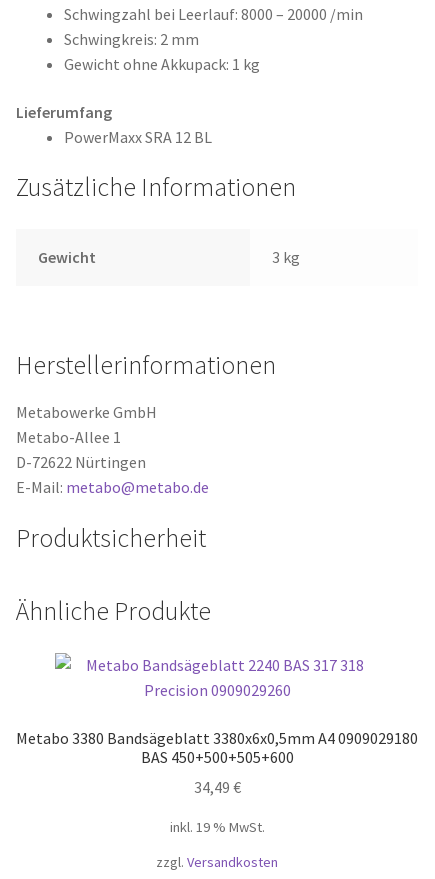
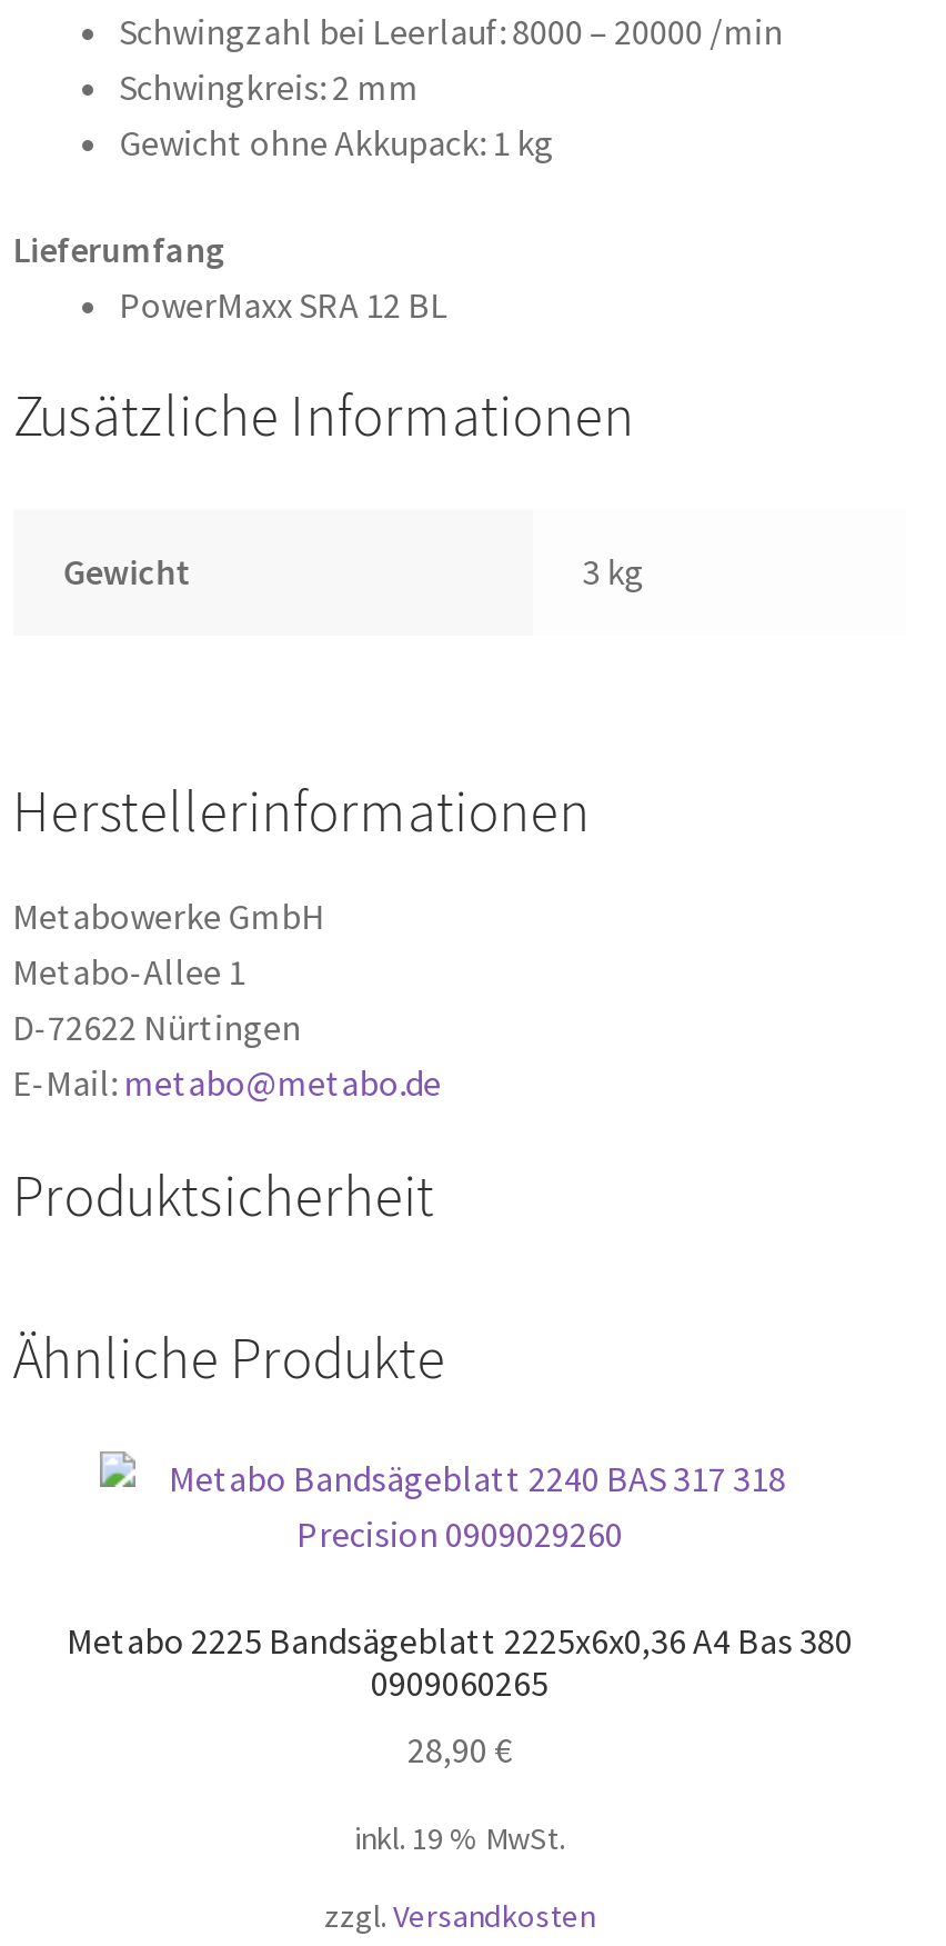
- Metabo 3380 Bandsägeblatt 3380x6x0,5mm A4 0909029180
- BAS 450+500+505+600
+ Metabo 2225 Bandsägeblatt 2225x6x0,36 A4 Bas 380
+ 0909060265

- 34,49 €
+ 28,90 €
